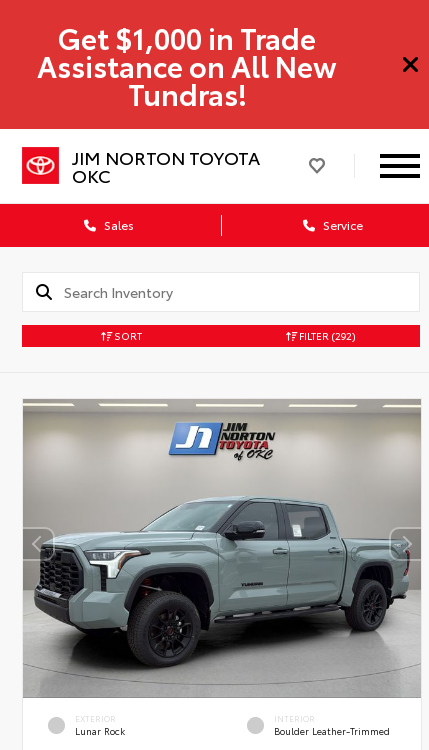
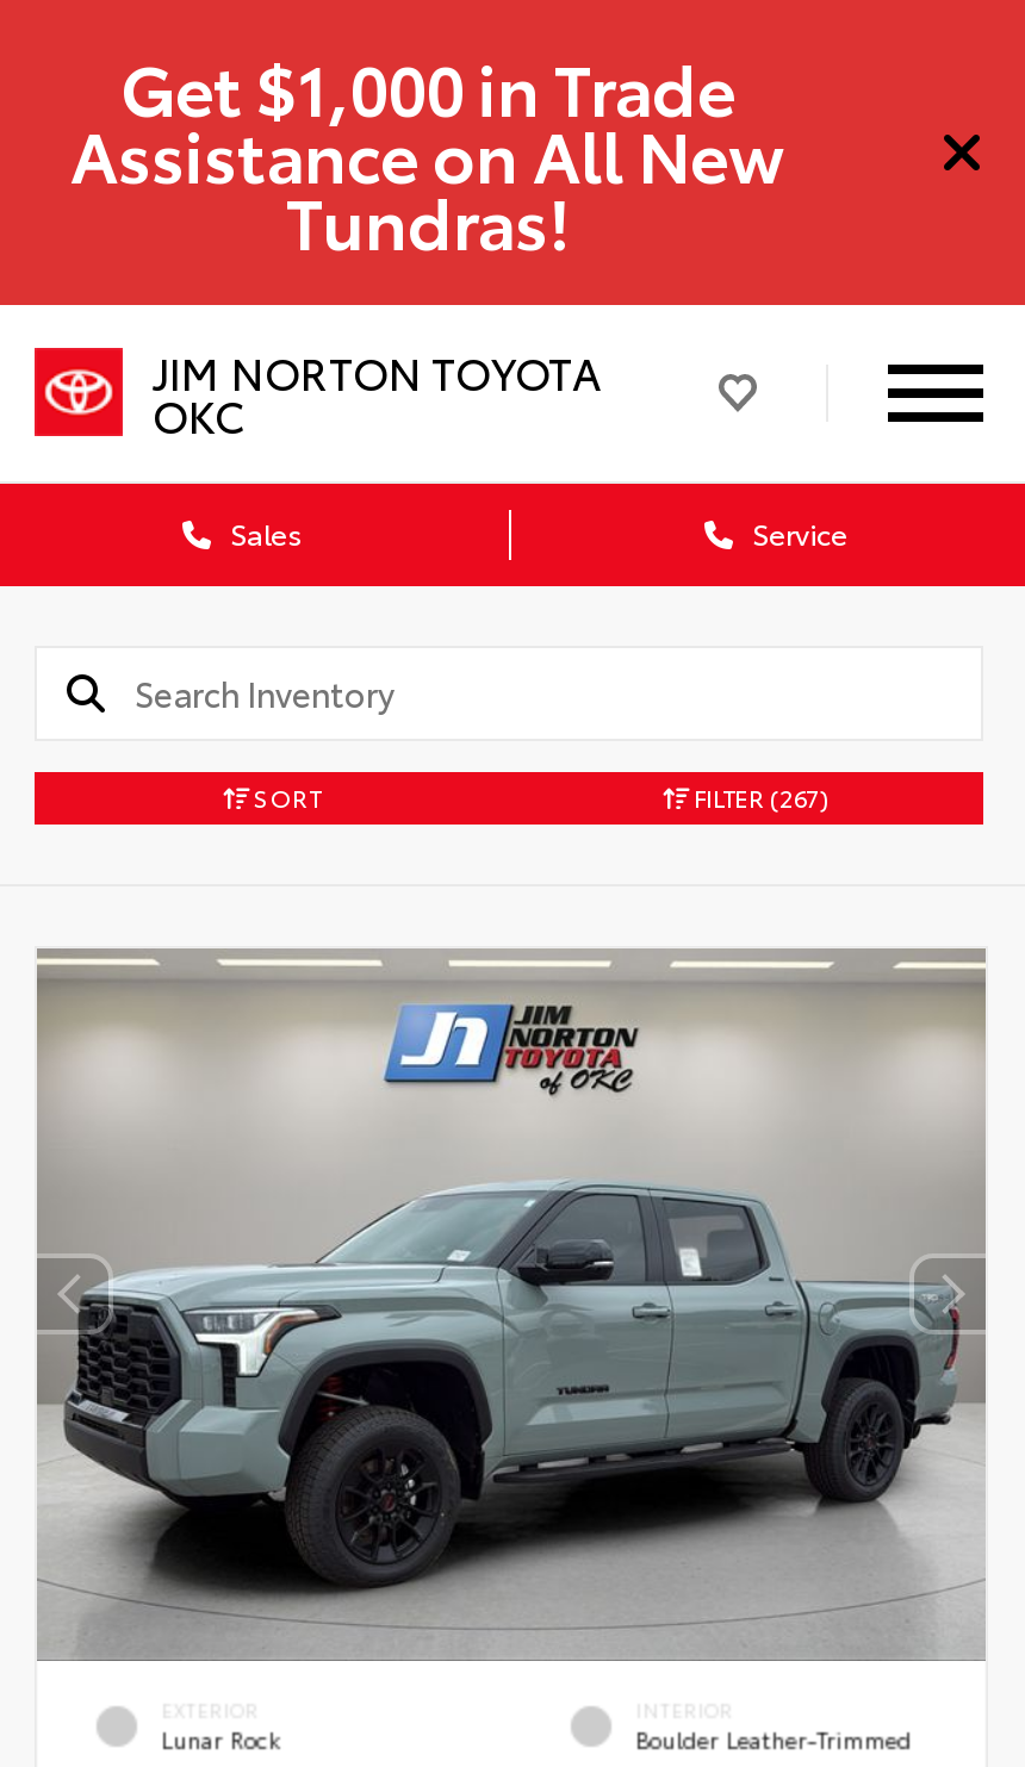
- FILTER (292)
+ FILTER (267)
